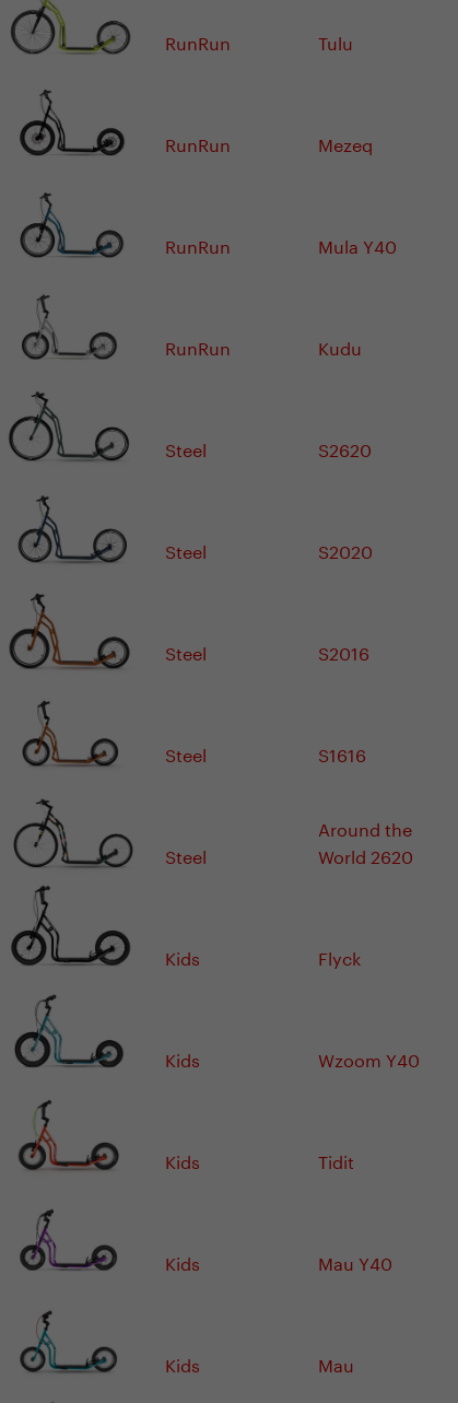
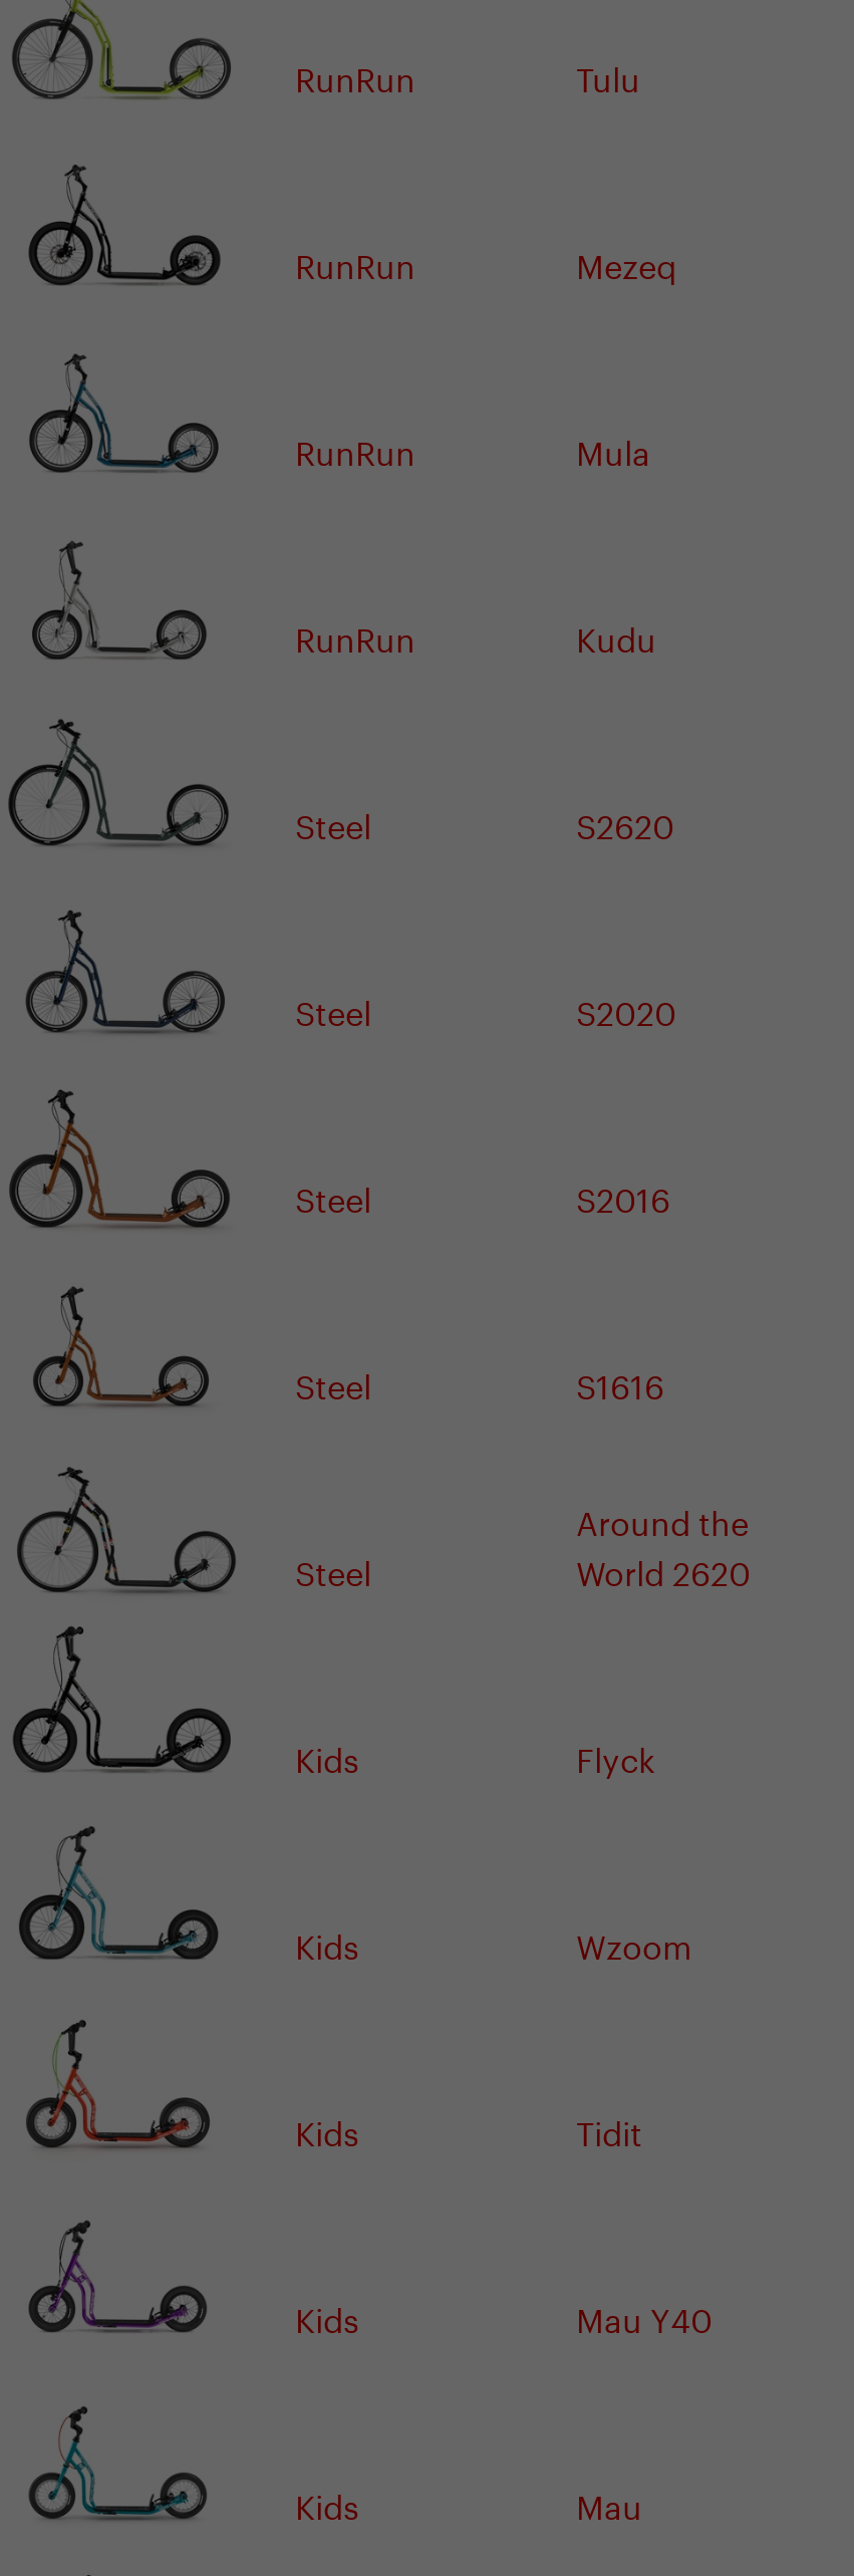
- Mula Y40
+ Mula

- Wzoom Y40
+ Wzoom
